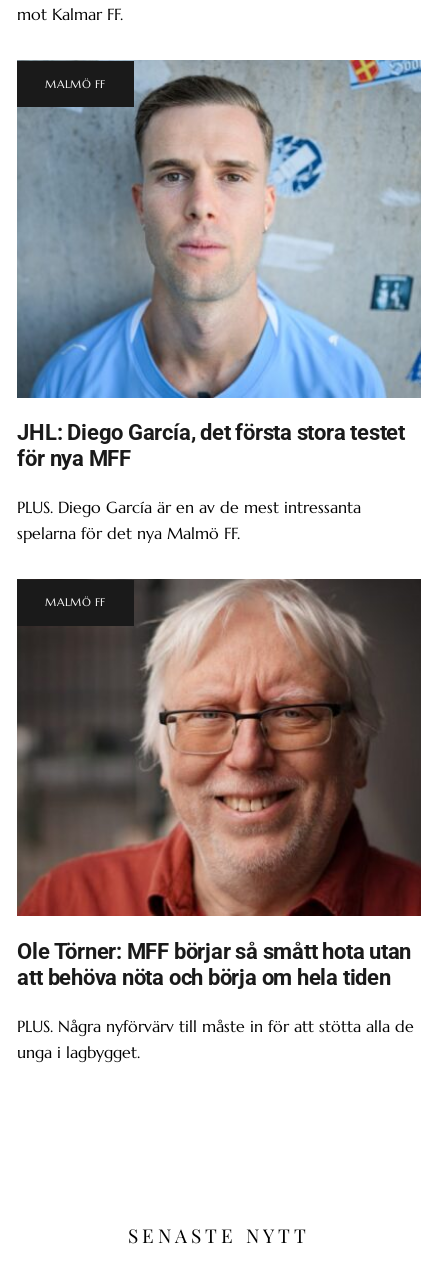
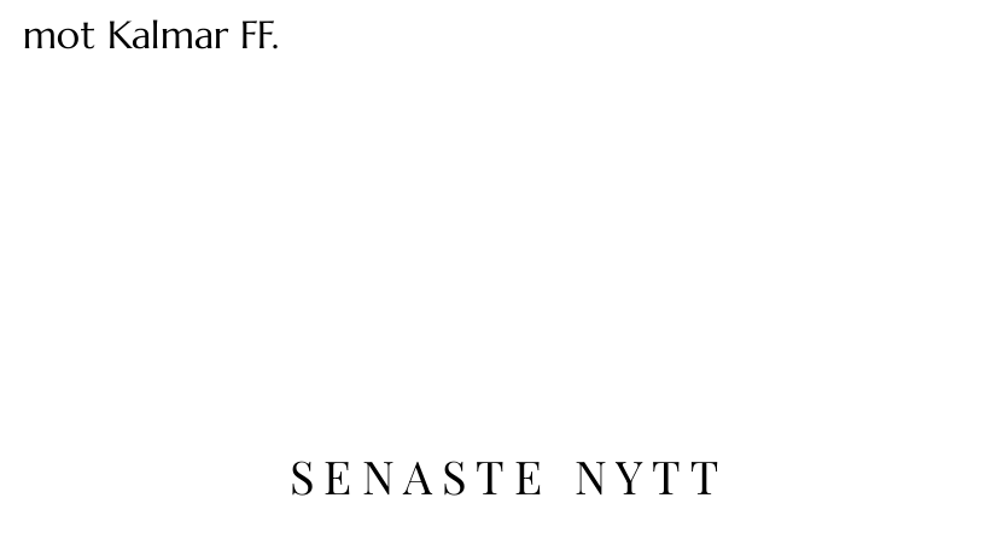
- [image]
- MALMÖ FF

- JHL: Diego García, det första stora testet
- för nya MFF
- PLUS. Diego García är en av de mest intressanta
- spelarna för det nya Malmö FF.

- [image]
- MALMÖ FF

- Ole Törner: MFF börjar så smått hota utan
- att behöva nöta och börja om hela tiden
- PLUS. Några nyförvärv till måste in för att stötta alla de
- unga i lagbygget.
